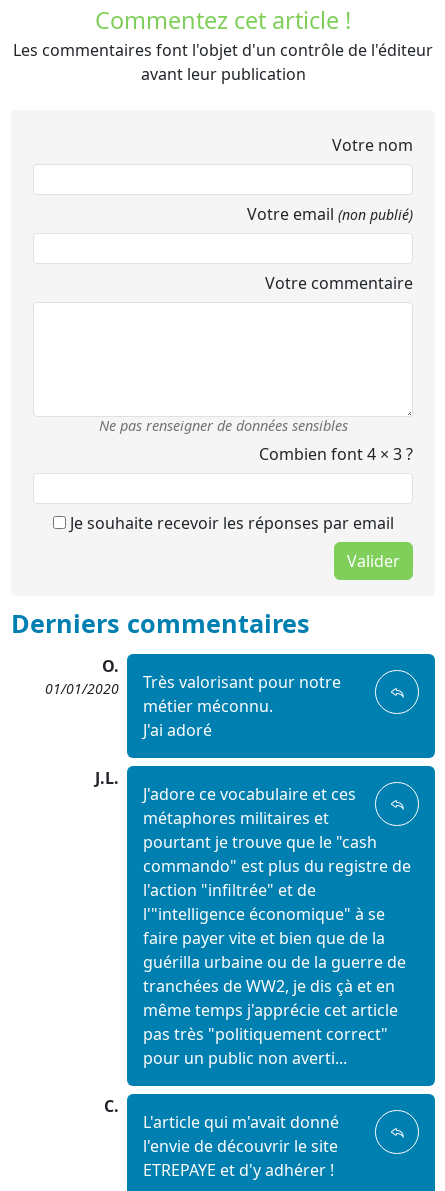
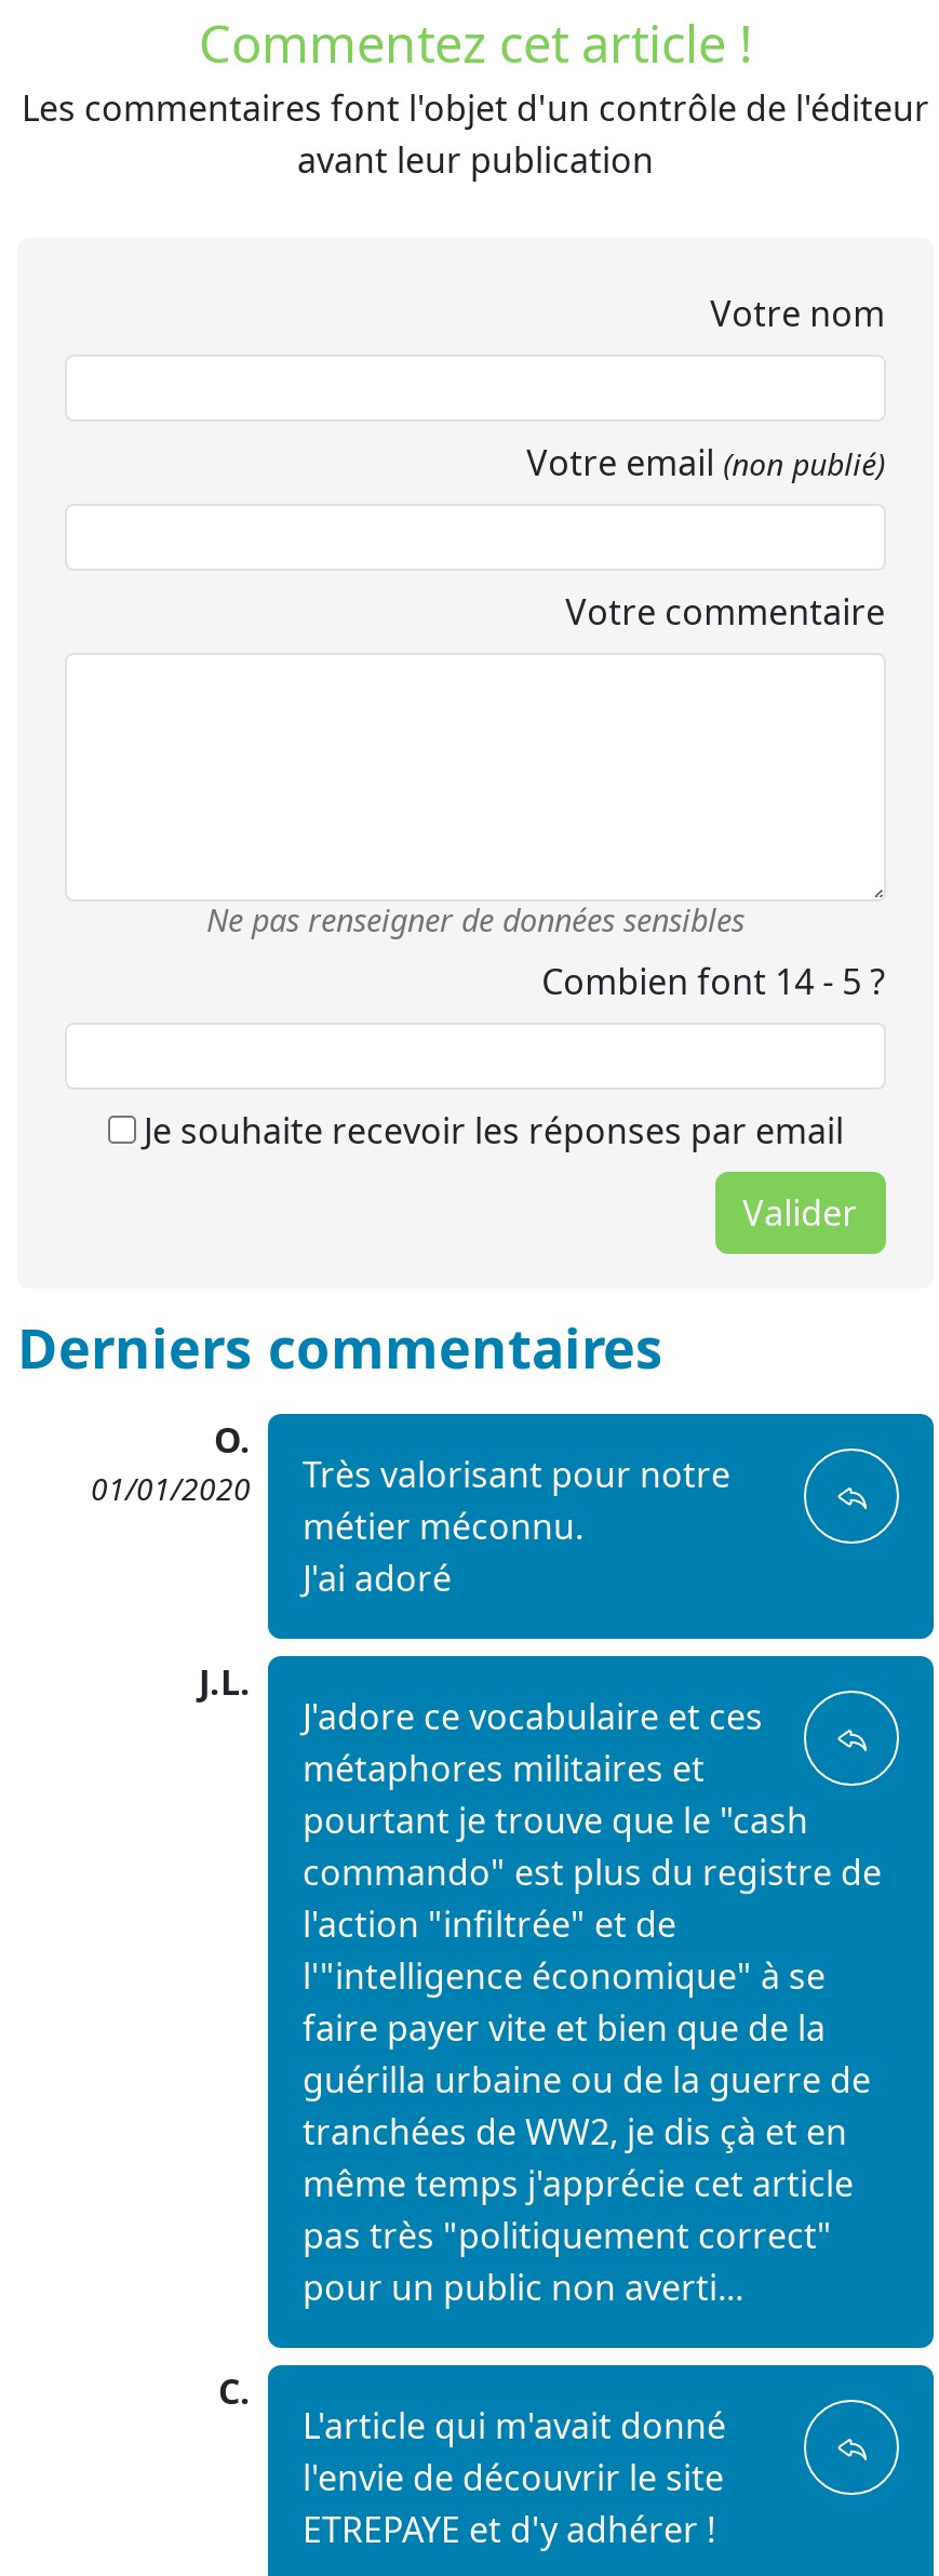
- Combien font 4 3 ?
+ Combien font 14 5 ?
